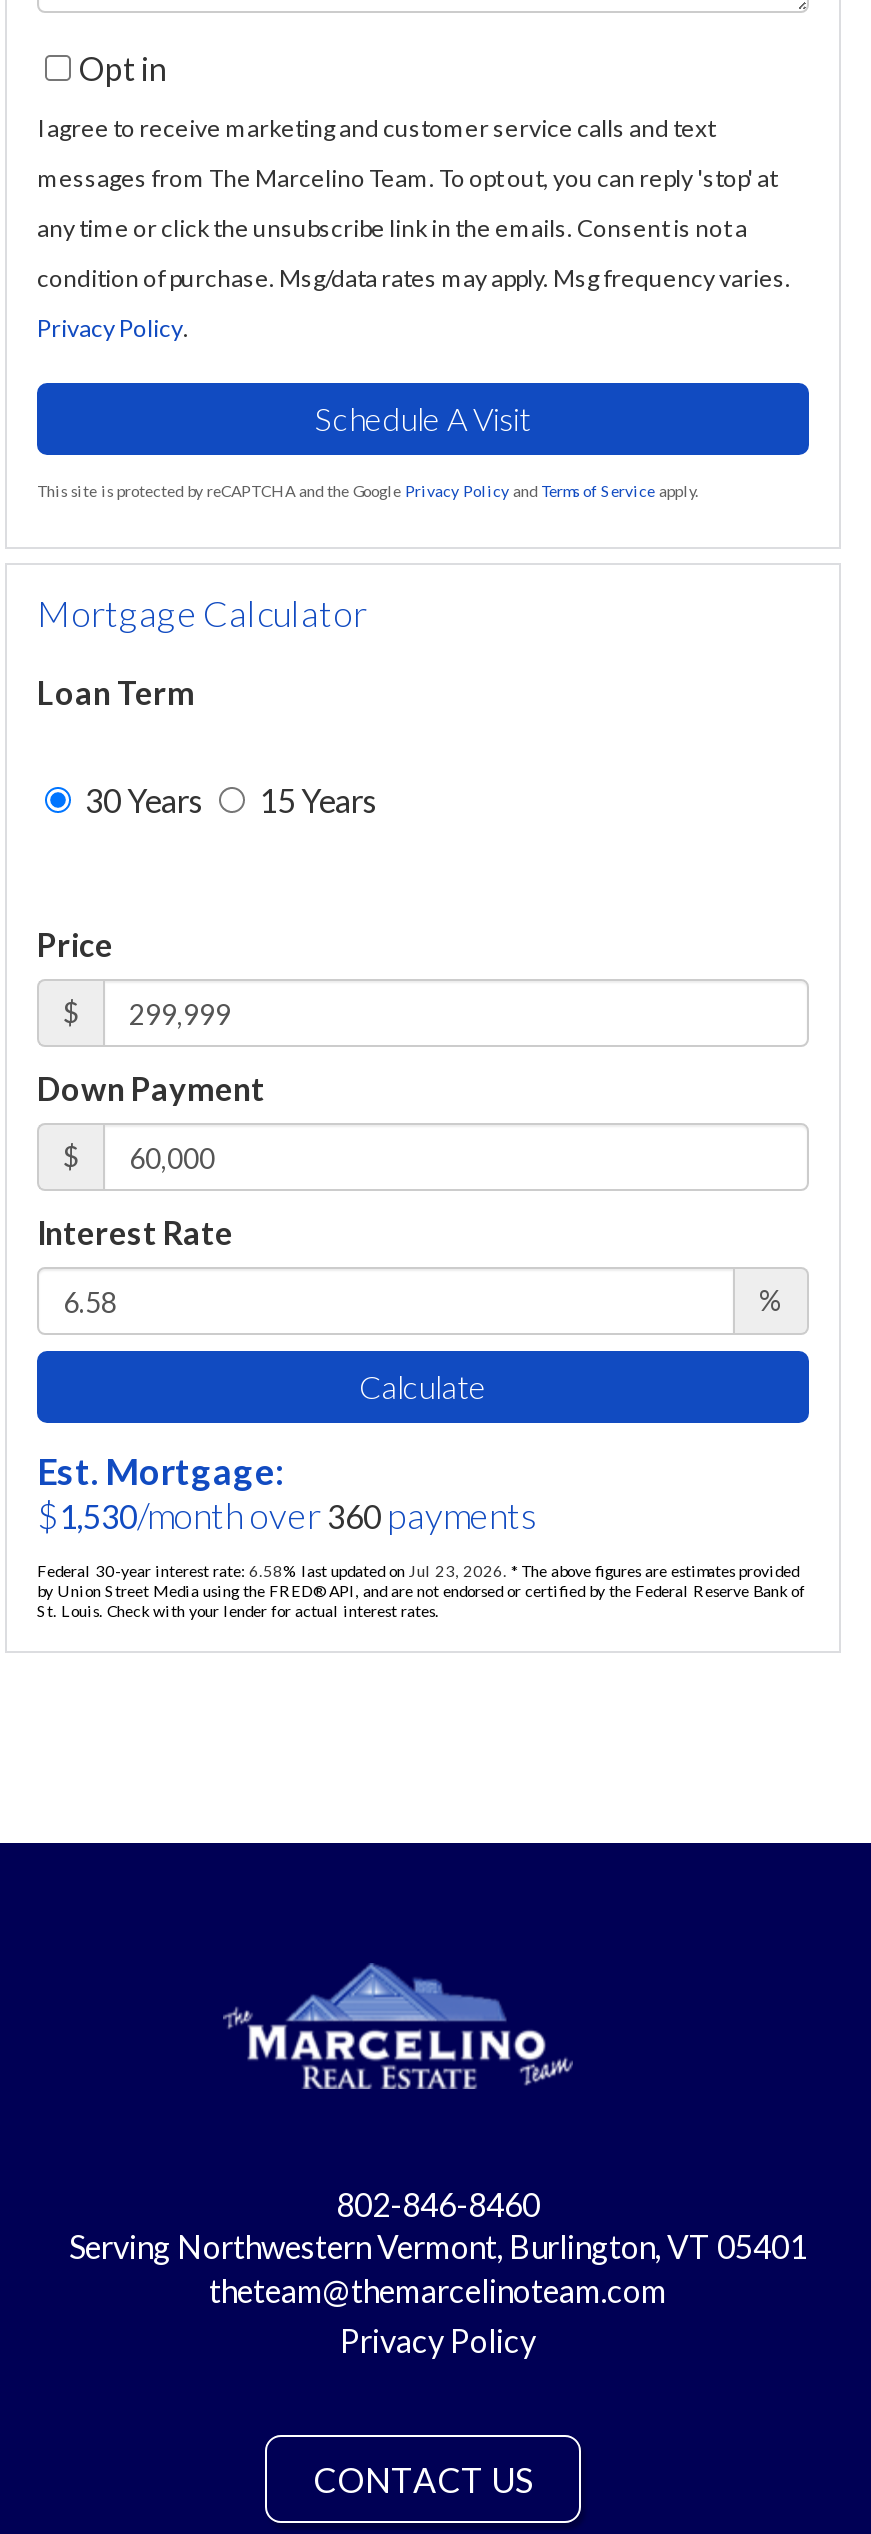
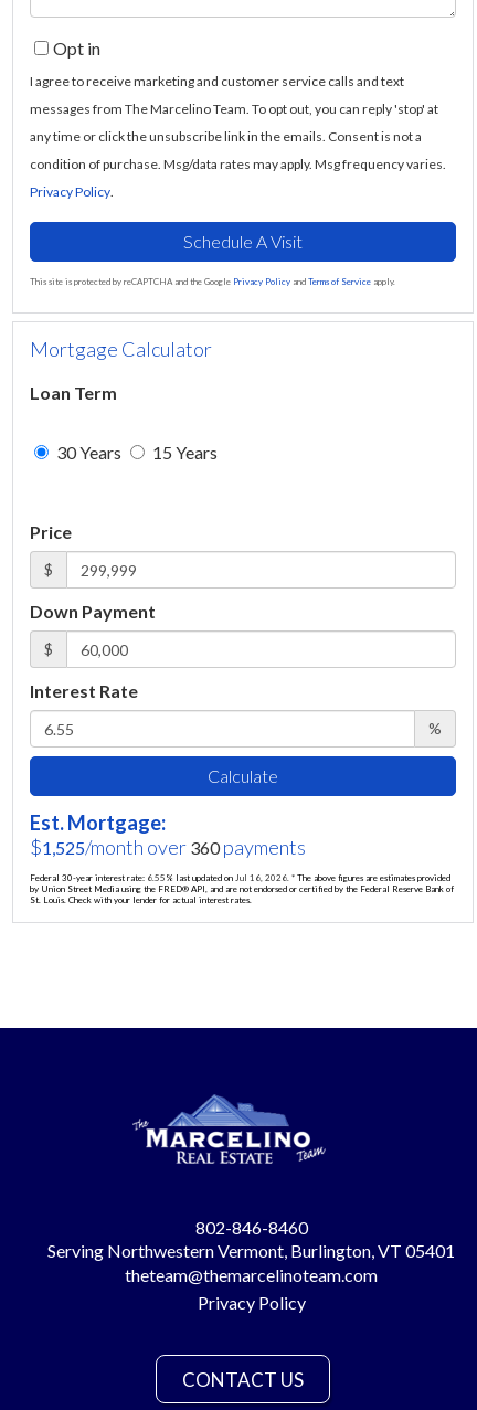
- $1,530/month over 360 payments
+ $1,525/month over 360 payments

- Federal 30-year interest rate: 6.58% last updated on Jul 23, 2026. * The above figures are estimates provided
+ Federal 30-year interest rate: 6.55% last updated on Jul 16, 2026. * The above figures are estimates provided
